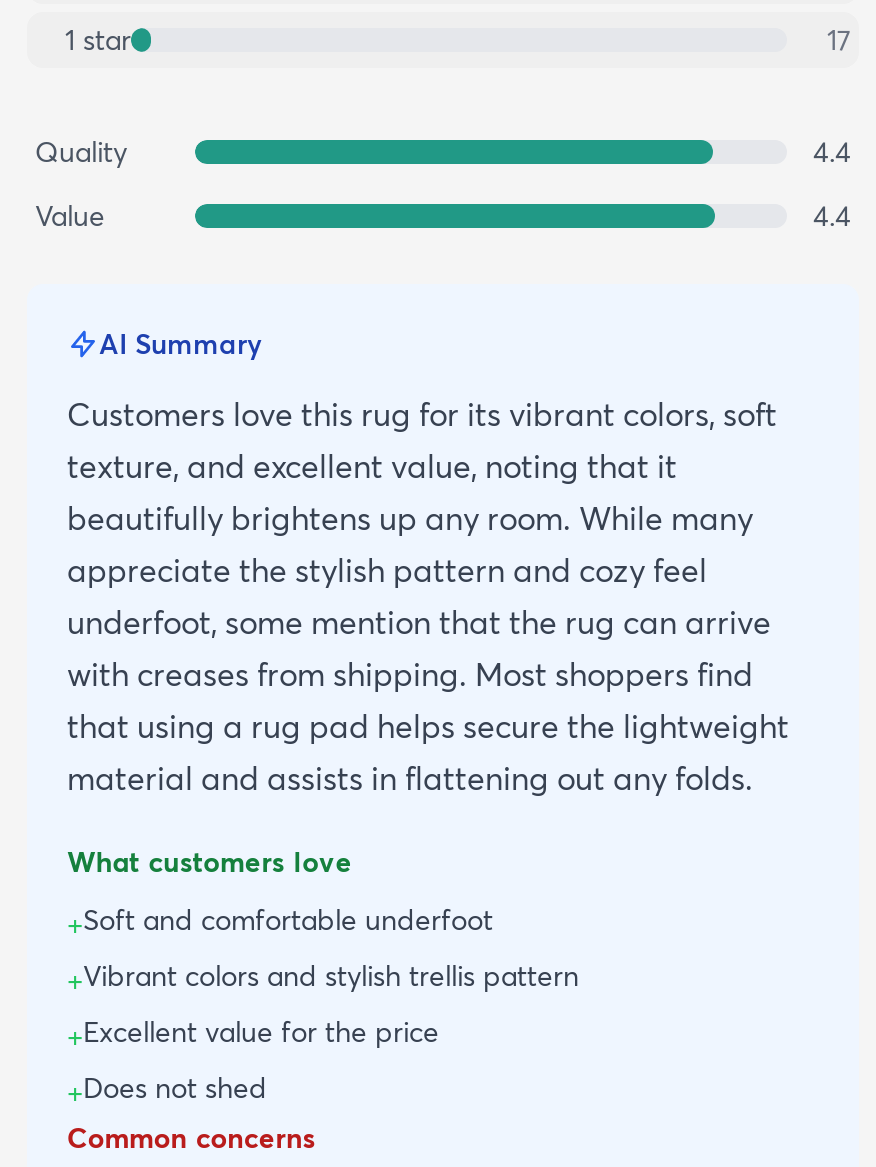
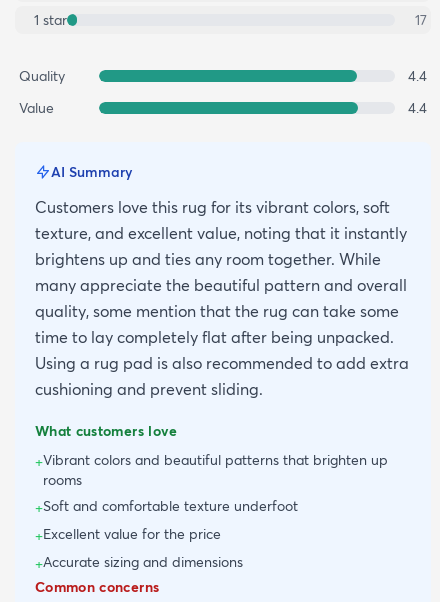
- texture, and excellent value, noting that it
- beautifully brightens up any room. While many
- appreciate the stylish pattern and cozy feel
- underfoot, some mention that the rug can arrive
- with creases from shipping. Most shoppers find
- that using a rug pad helps secure the lightweight
- material and assists in flattening out any folds.
+ texture, and excellent value, noting that it instantly
+ brightens up and ties any room together. While
+ many appreciate the beautiful pattern and overall
+ quality, some mention that the rug can take some
+ time to lay completely flat after being unpacked.
+ Using a rug pad is also recommended to add extra
+ cushioning and prevent sliding.

- +Soft and comfortable underfoot
- +Vibrant colors and stylish trellis pattern
+ +Vibrant colors and beautiful patterns that brighten up
+ rooms
+ +Soft and comfortable texture underfoot

- +Does not shed
+ +Accurate sizing and dimensions
